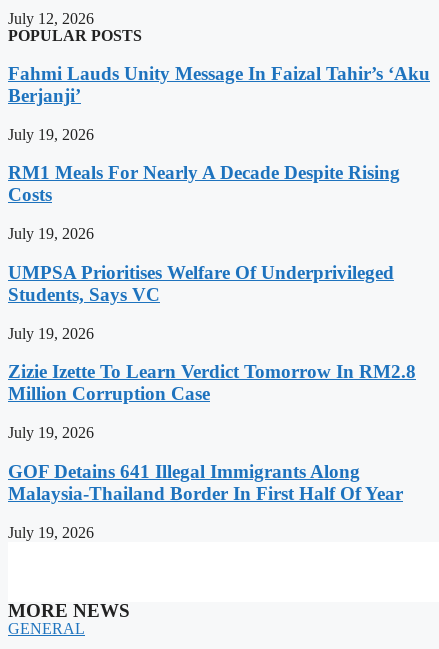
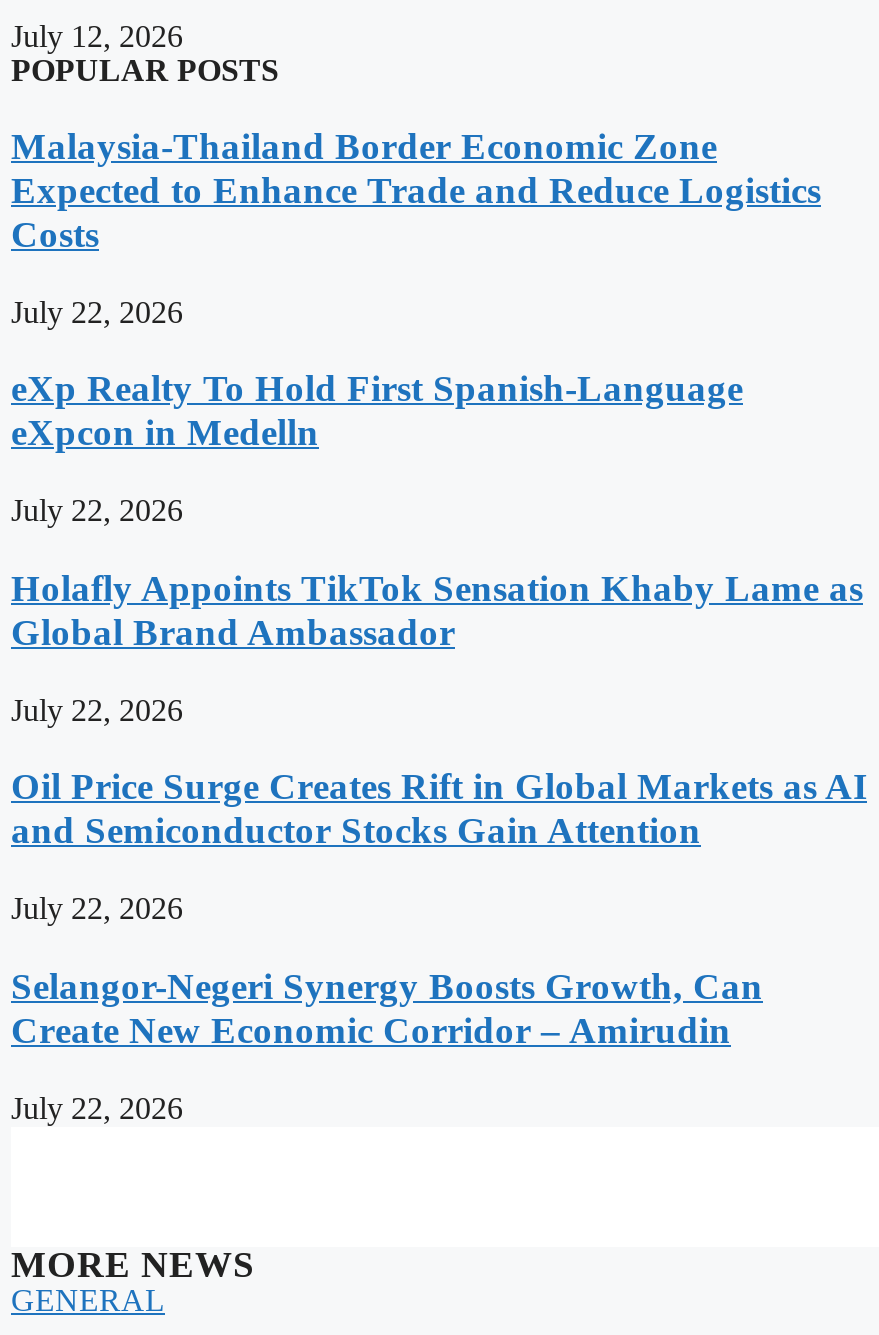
- Fahmi Lauds Unity Message In Faizal Tahir’s ‘Aku
- Berjanji’
- July 19, 2026
- RM1 Meals For Nearly A Decade Despite Rising
+ Malaysia-Thailand Border Economic Zone
+ Expected to Enhance Trade and Reduce Logistics

moved up: Costs

- July 19, 2026
- UMPSA Prioritises Welfare Of Underprivileged
- Students, Says VC
- July 19, 2026
- Zizie Izette To Learn Verdict Tomorrow In RM2.8
- Million Corruption Case
- July 19, 2026
- GOF Detains 641 Illegal Immigrants Along
- Malaysia-Thailand Border In First Half Of Year
- July 19, 2026
+ July 22, 2026
+ eXp Realty To Hold First Spanish-Language
+ eXpcon in Medelln
+ July 22, 2026
+ Holafly Appoints TikTok Sensation Khaby Lame as
+ Global Brand Ambassador
+ July 22, 2026
+ Oil Price Surge Creates Rift in Global Markets as AI
+ and Semiconductor Stocks Gain Attention
+ July 22, 2026
+ Selangor-Negeri Synergy Boosts Growth, Can
+ Create New Economic Corridor – Amirudin
+ July 22, 2026
